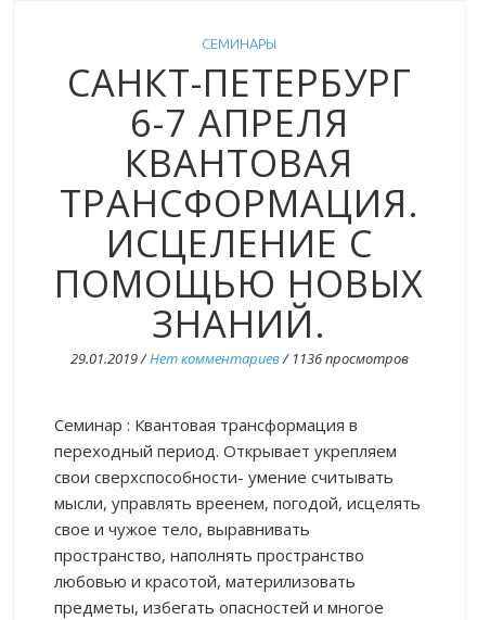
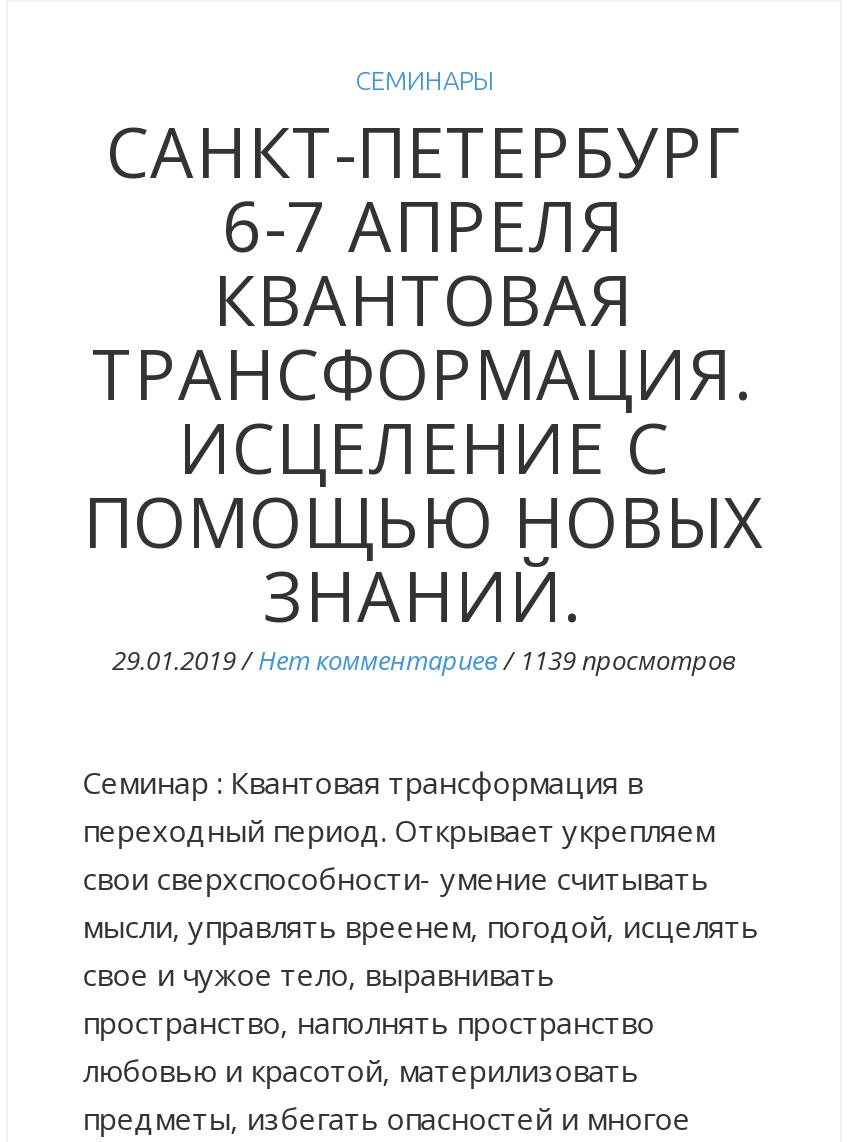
- 29.01.2019 /Нет комментариев/ 1136 просмотров
+ 29.01.2019 /Нет комментариев/ 1139 просмотров
